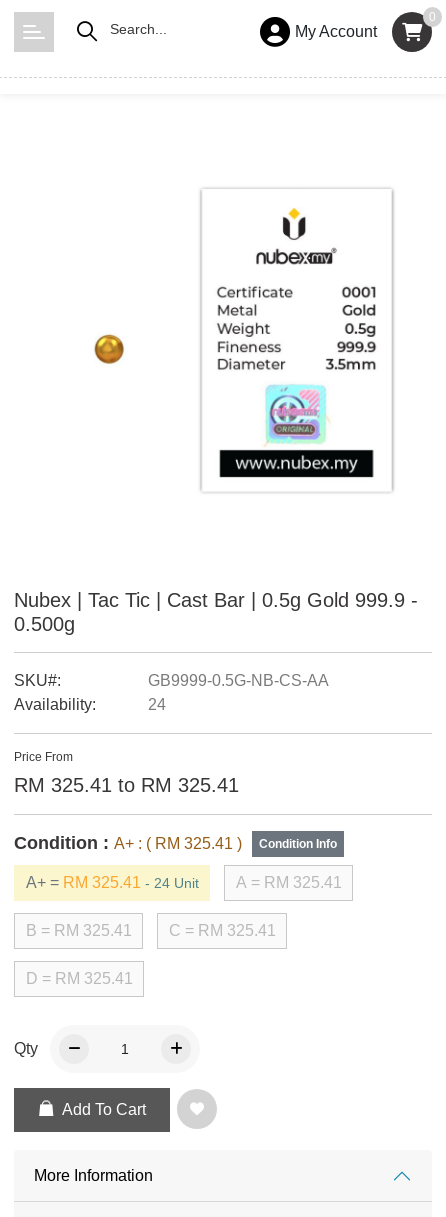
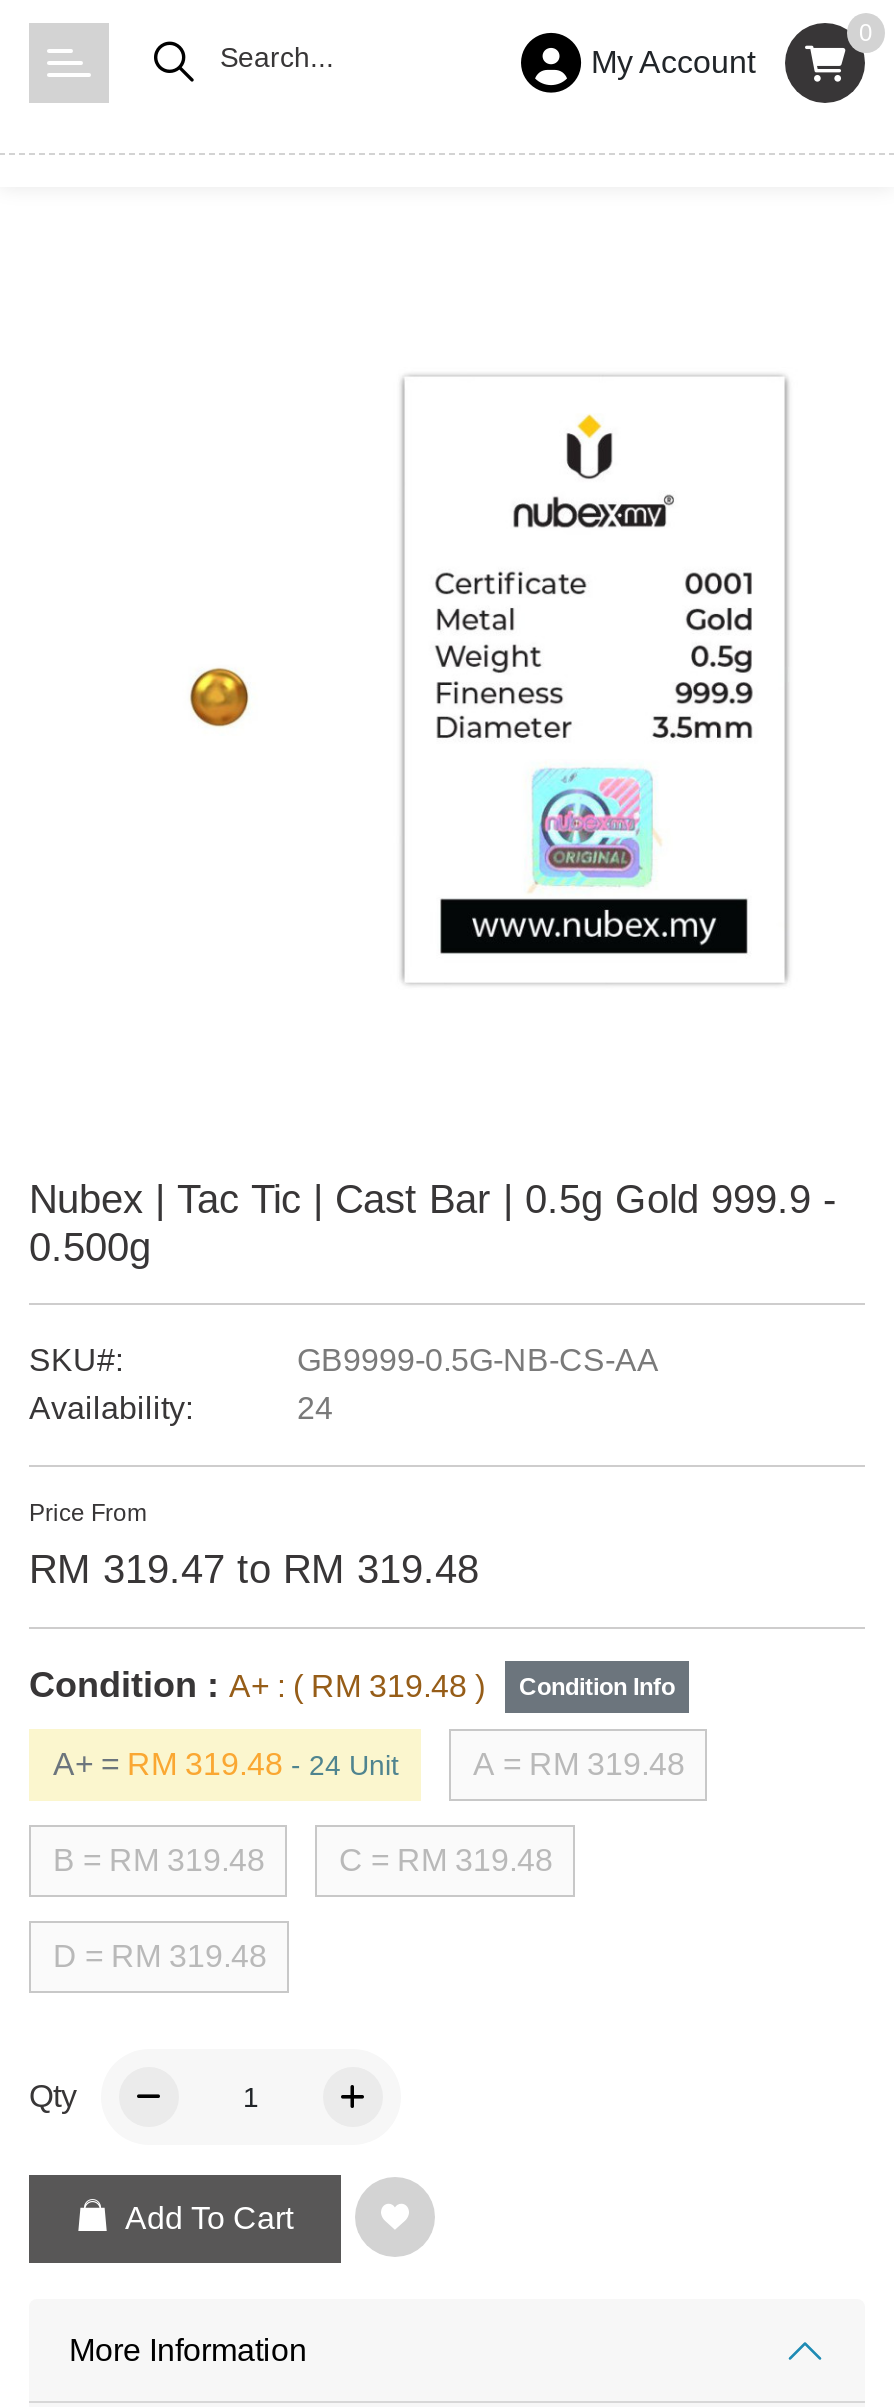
- RM 325.41 to RM 325.41
+ RM 319.47 to RM 319.48

- Condition : A+ : ( RM 325.41 )
+ Condition : A+ : ( RM 319.48 )

- A+ = RM 325.41 - 24 Unit
+ A+ = RM 319.48 - 24 Unit

- A = RM 325.41
+ A = RM 319.48

- B = RM 325.41
+ B = RM 319.48

- C = RM 325.41
+ C = RM 319.48

- D = RM 325.41
+ D = RM 319.48
